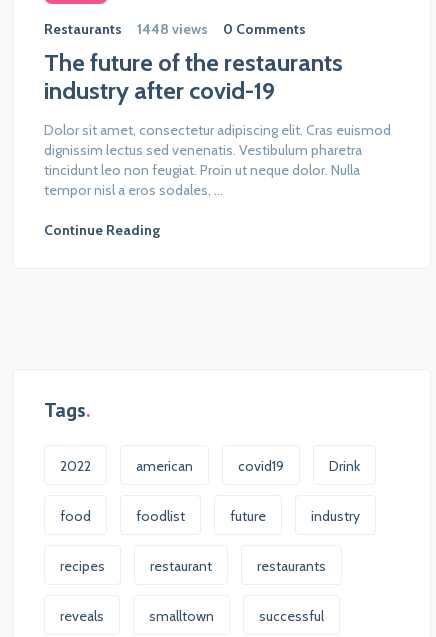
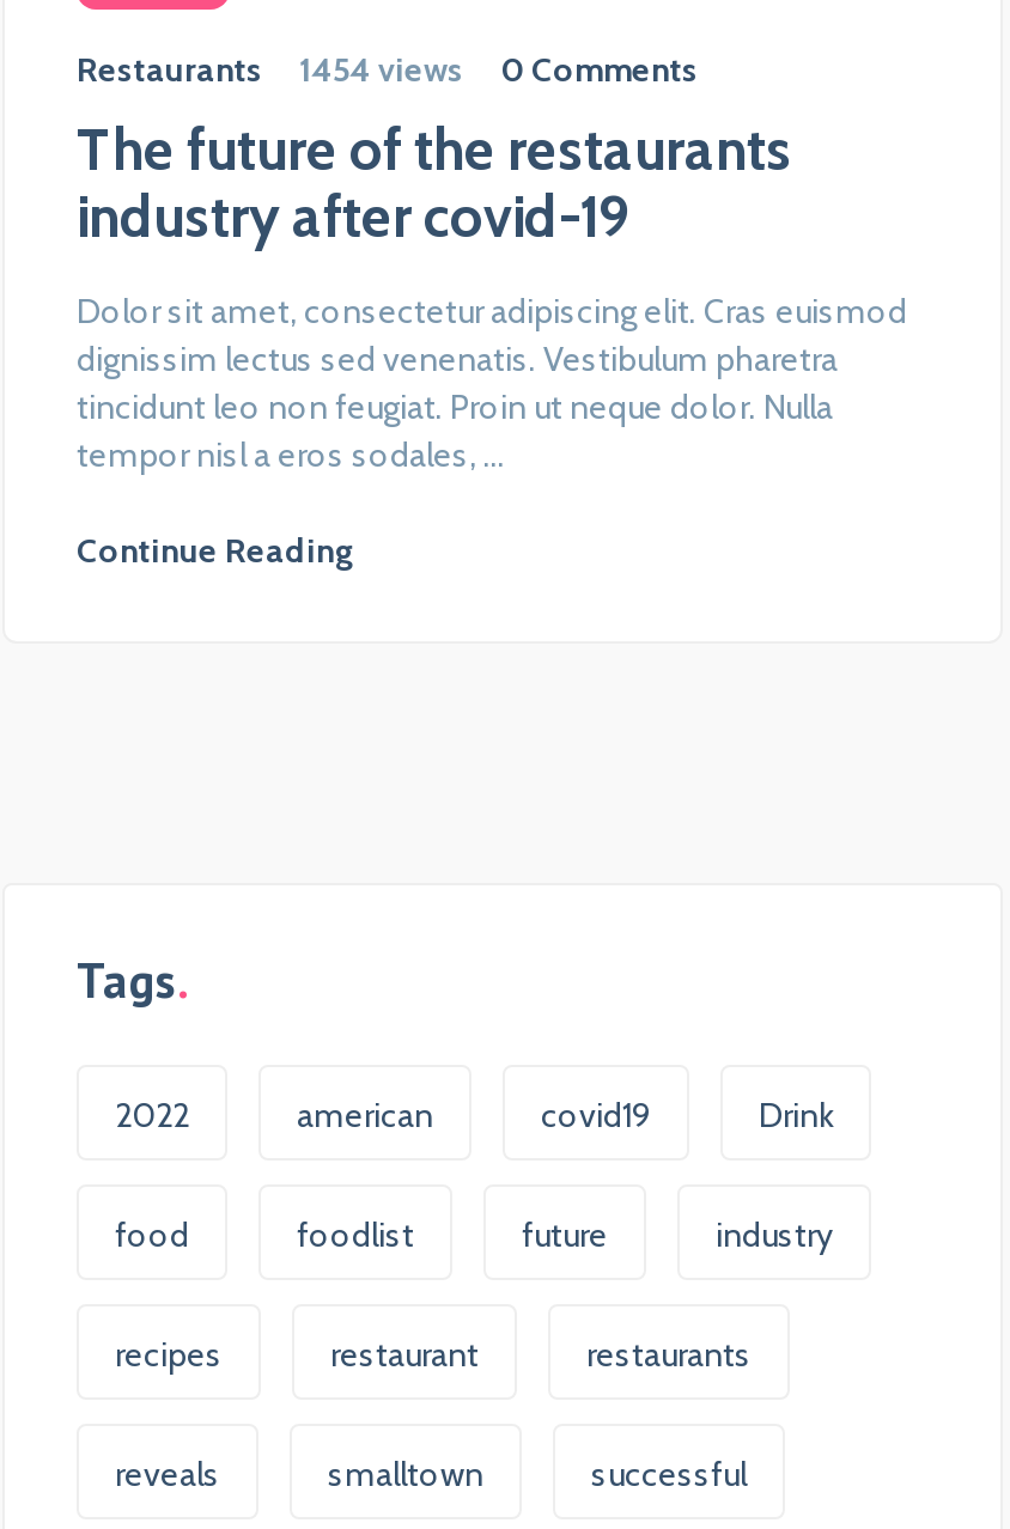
- 1448 views
+ 1454 views
